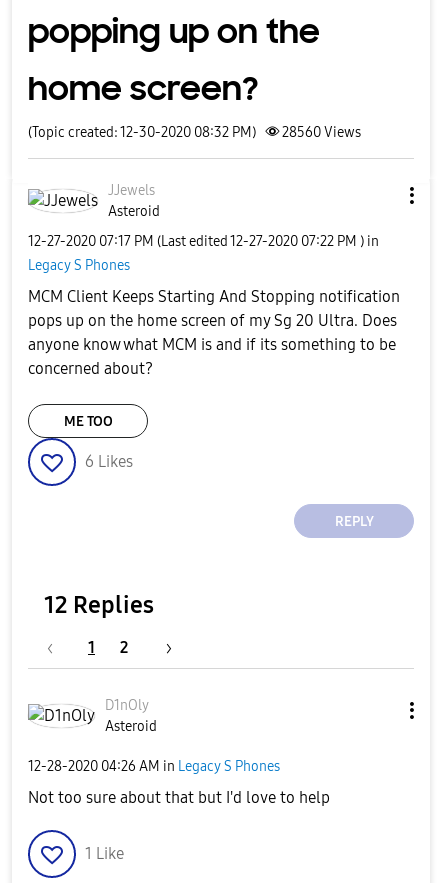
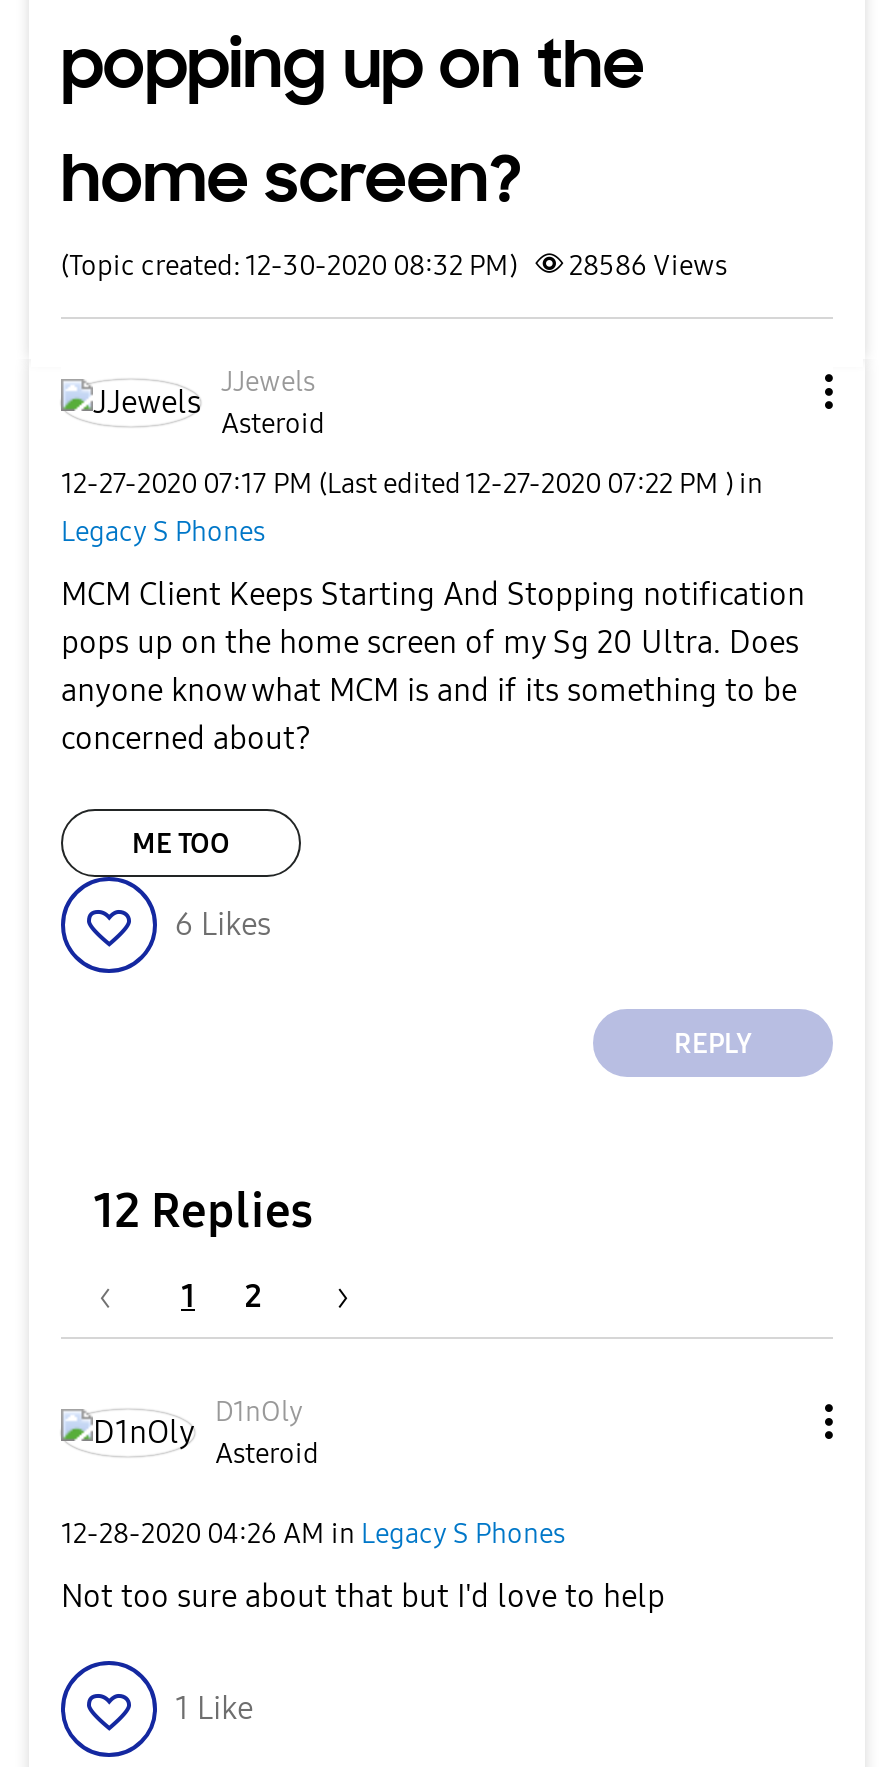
- (Topic created: 12-30-2020 08:32 PM) 28560 Views
+ (Topic created: 12-30-2020 08:32 PM) 28586 Views
